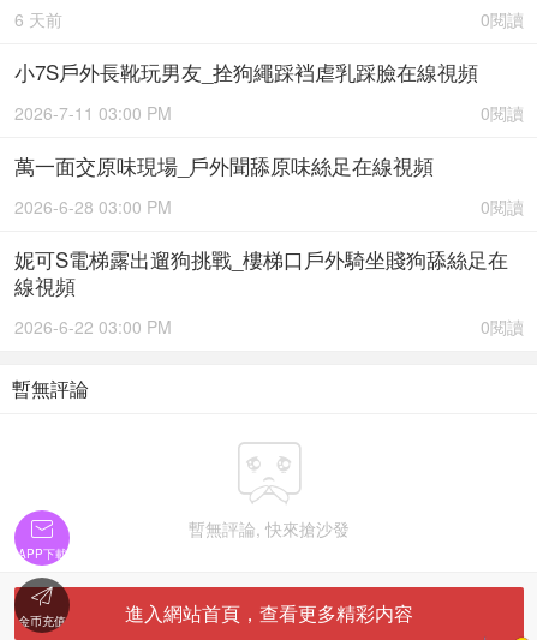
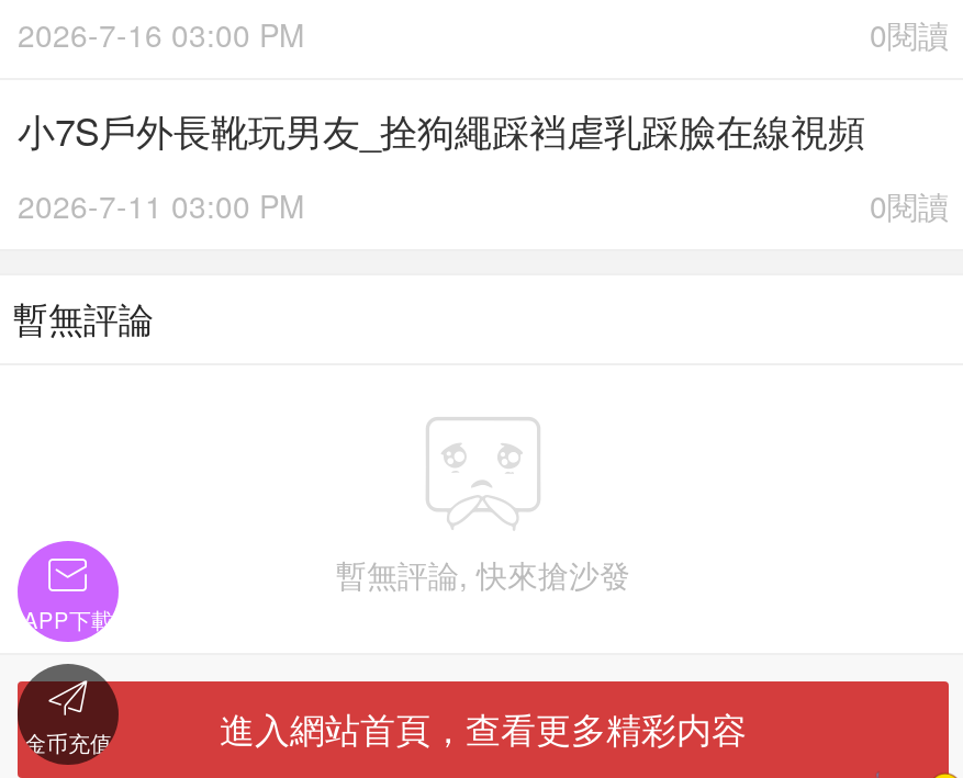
- 6 天前
+ 2026-7-16 03:00 PM

- 萬一面交原味現場_戶外聞舔原味絲足在線視頻
- 0閱讀
- 2026-6-28 03:00 PM
- 妮可S電梯露出遛狗挑戰_樓梯口戶外騎坐賤狗舔絲足在
- 線視頻
- 0閱讀
- 2026-6-22 03:00 PM
